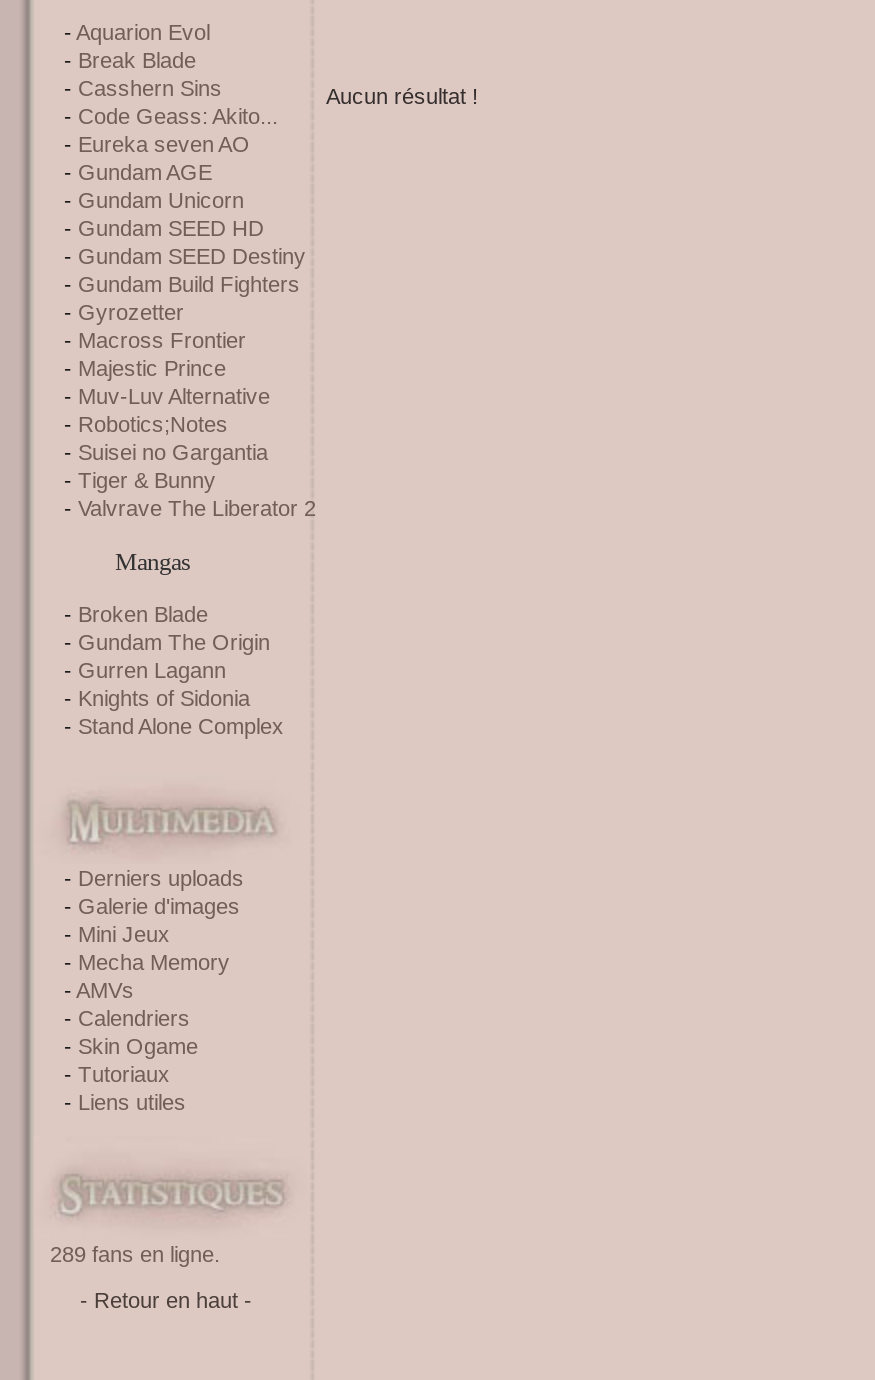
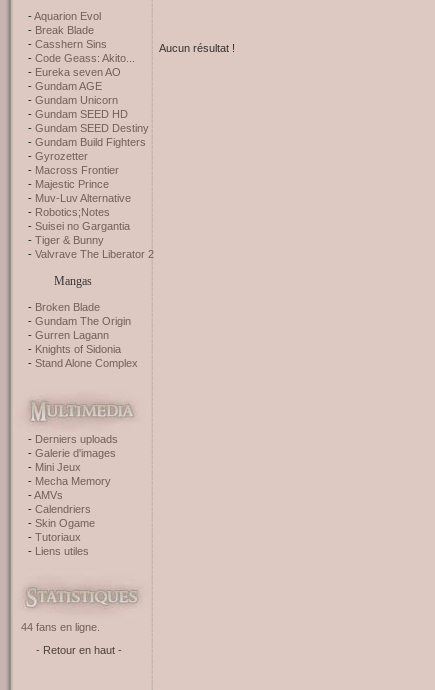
- 289 fans en ligne.
+ 44 fans en ligne.
